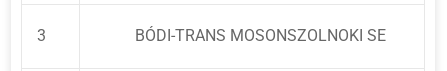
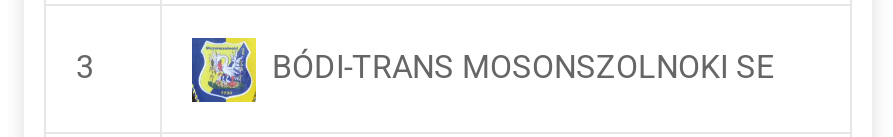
+ [image]
